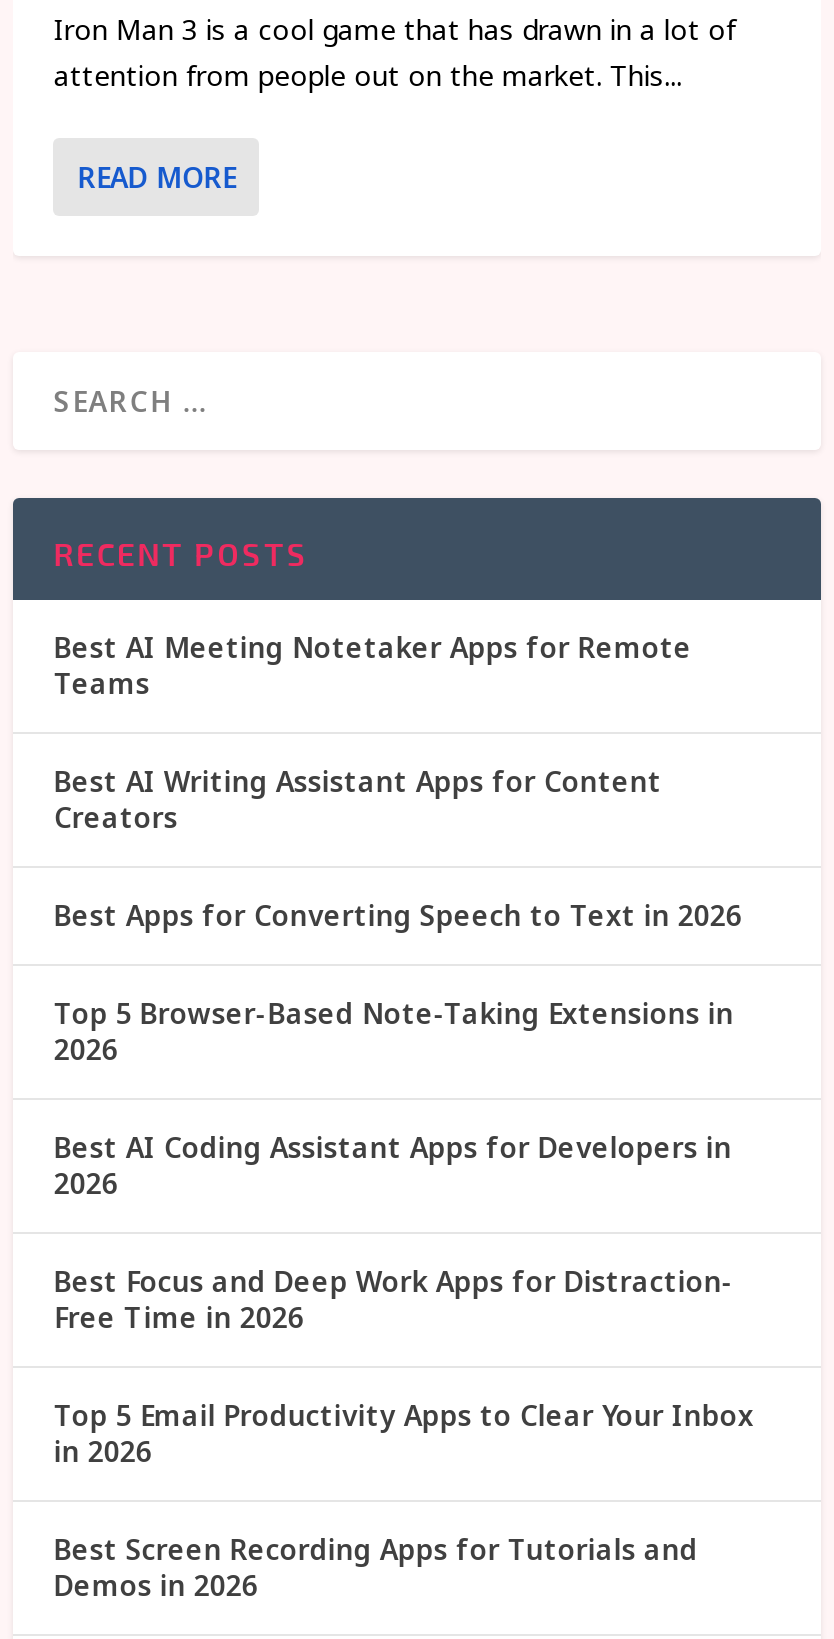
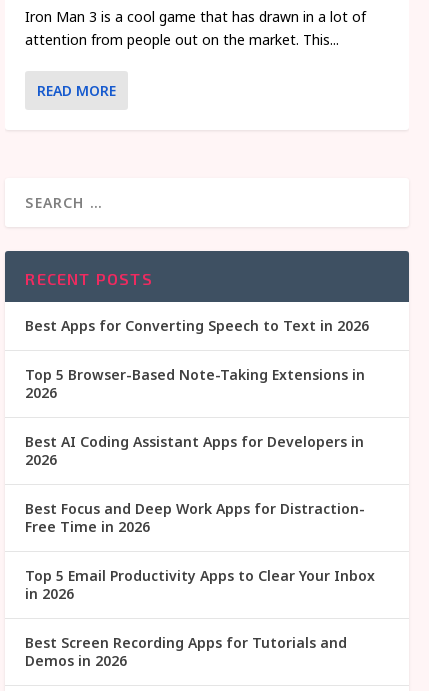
- Best AI Meeting Notetaker Apps for Remote
- Teams
- Best AI Writing Assistant Apps for Content
- Creators
